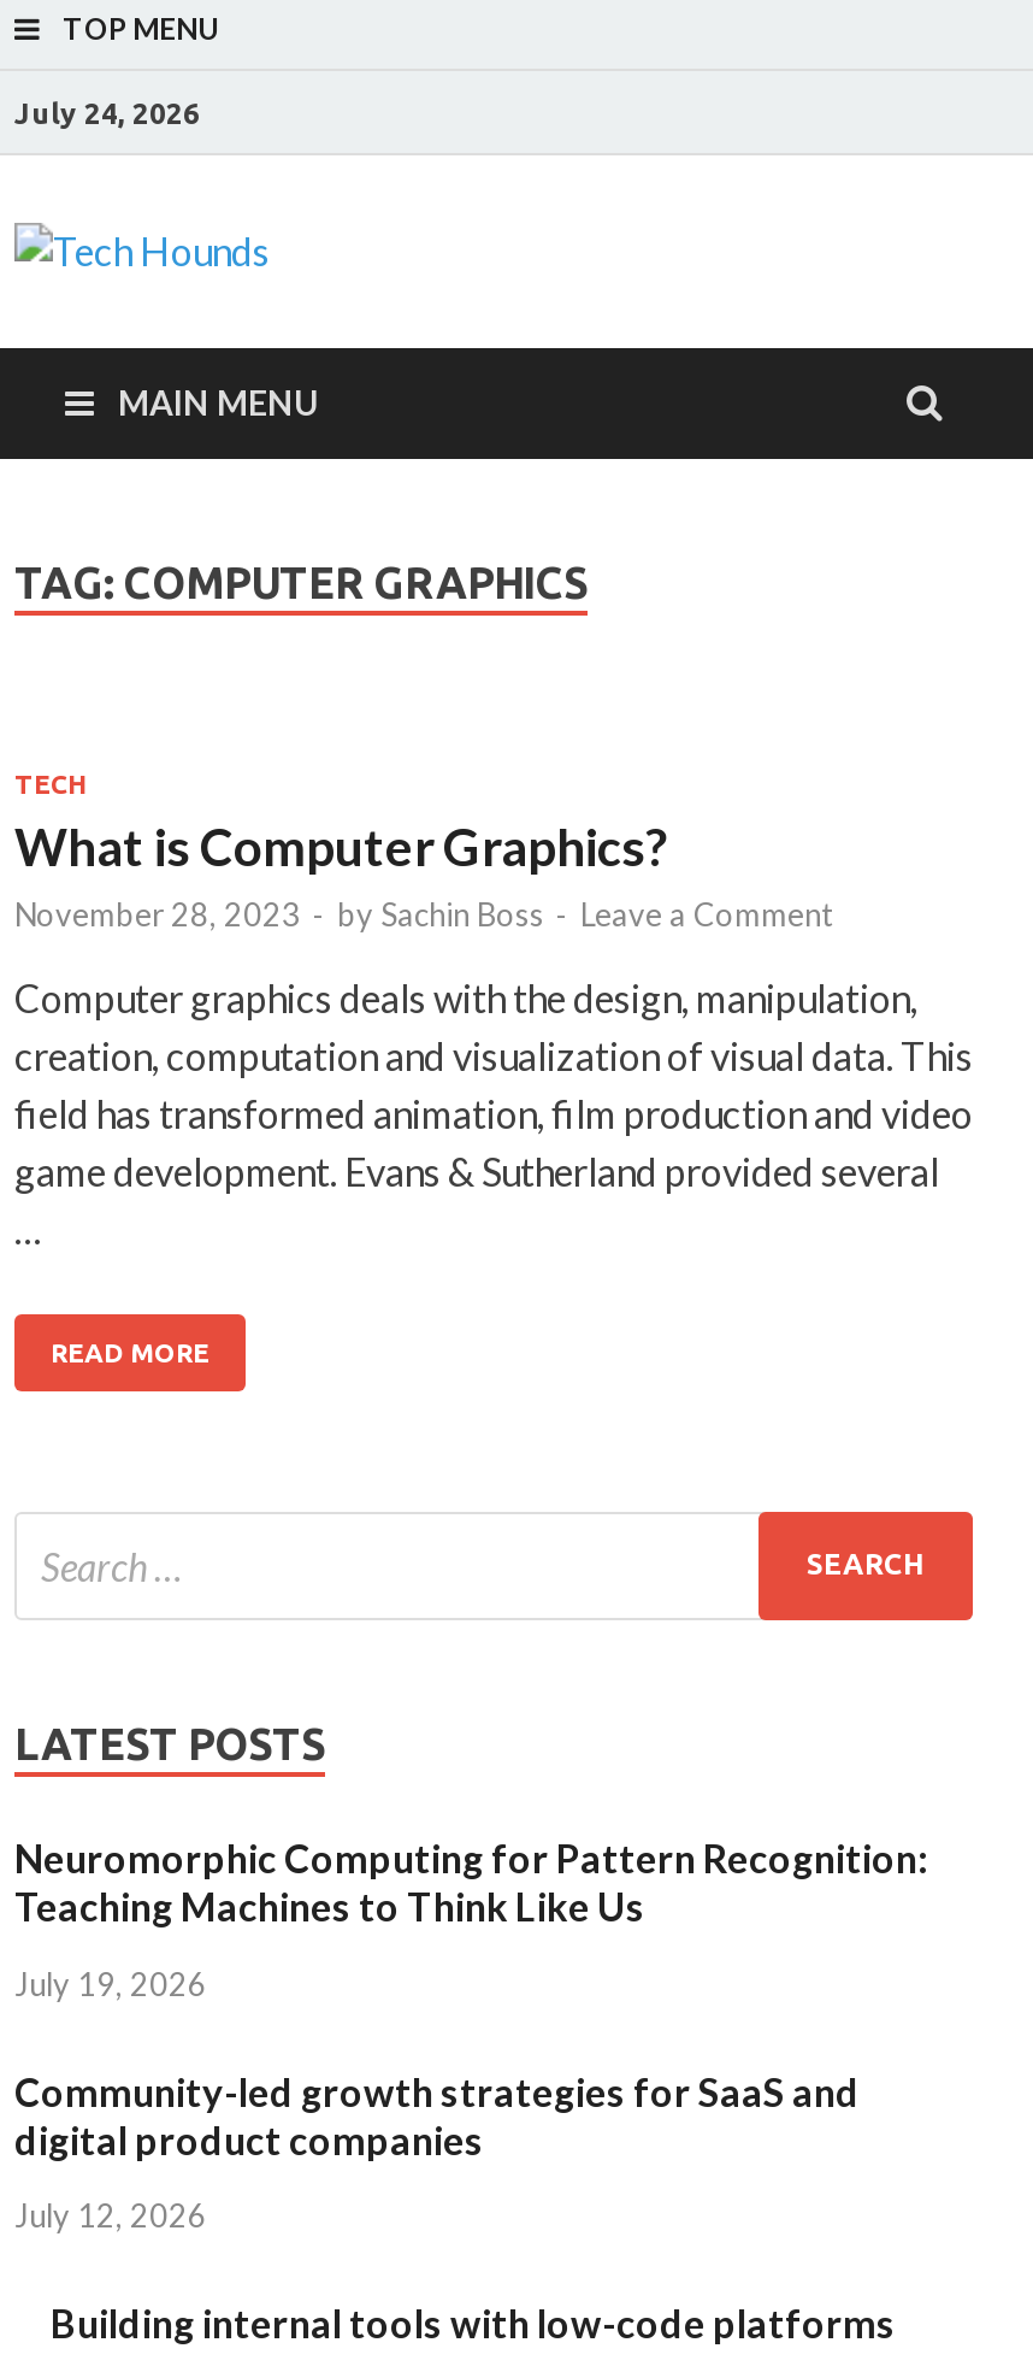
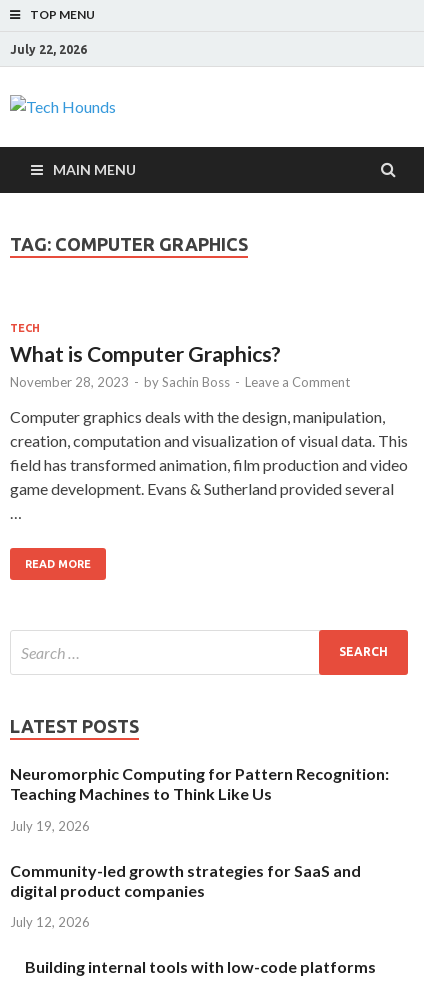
- July 24, 2026
+ July 22, 2026
